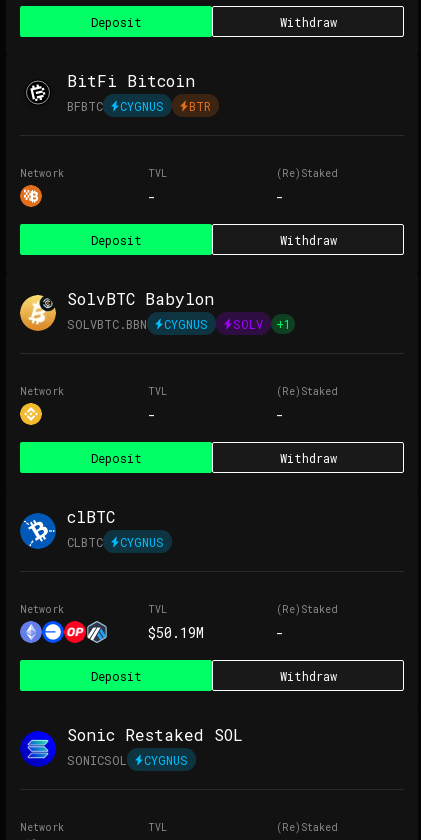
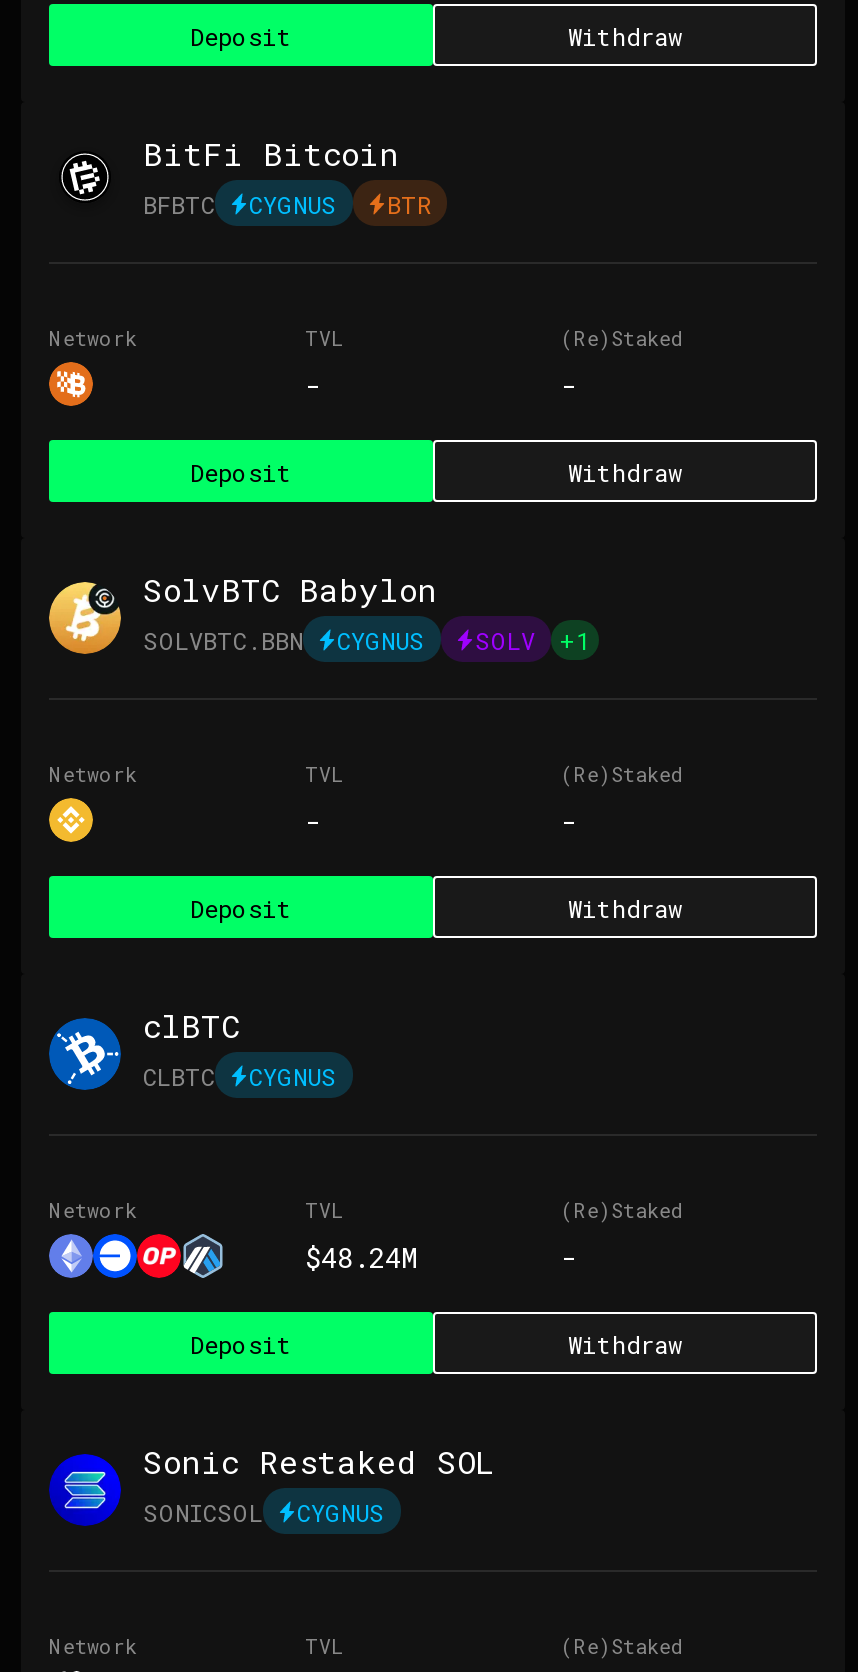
- $50.19M
+ $48.24M
